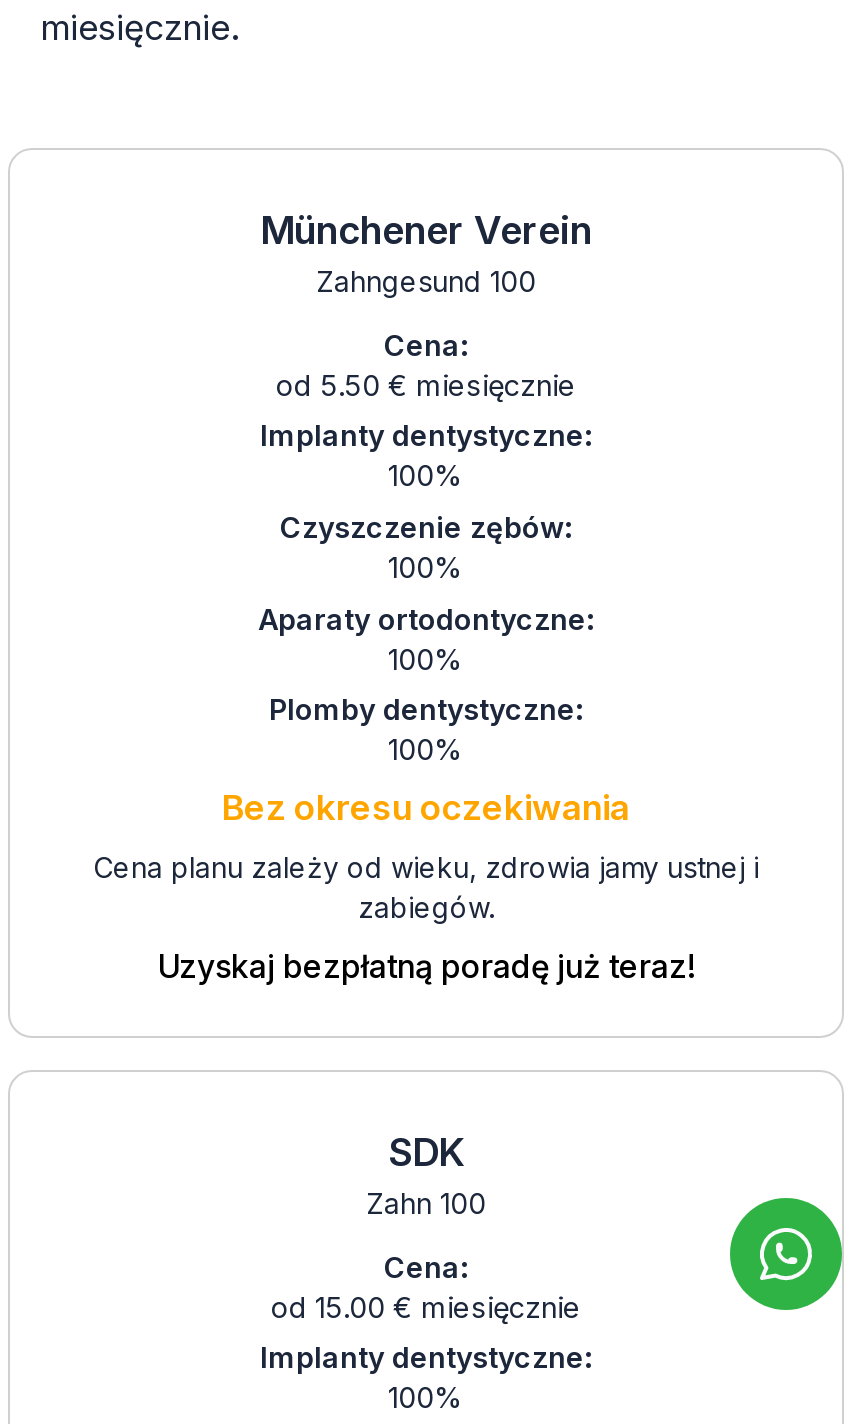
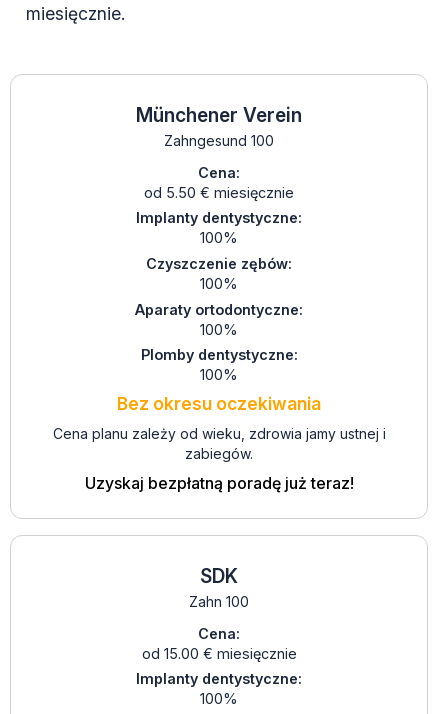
- [image]
